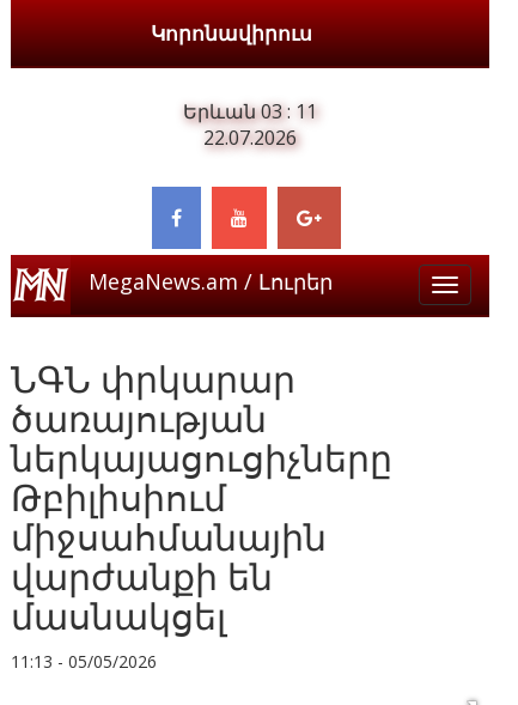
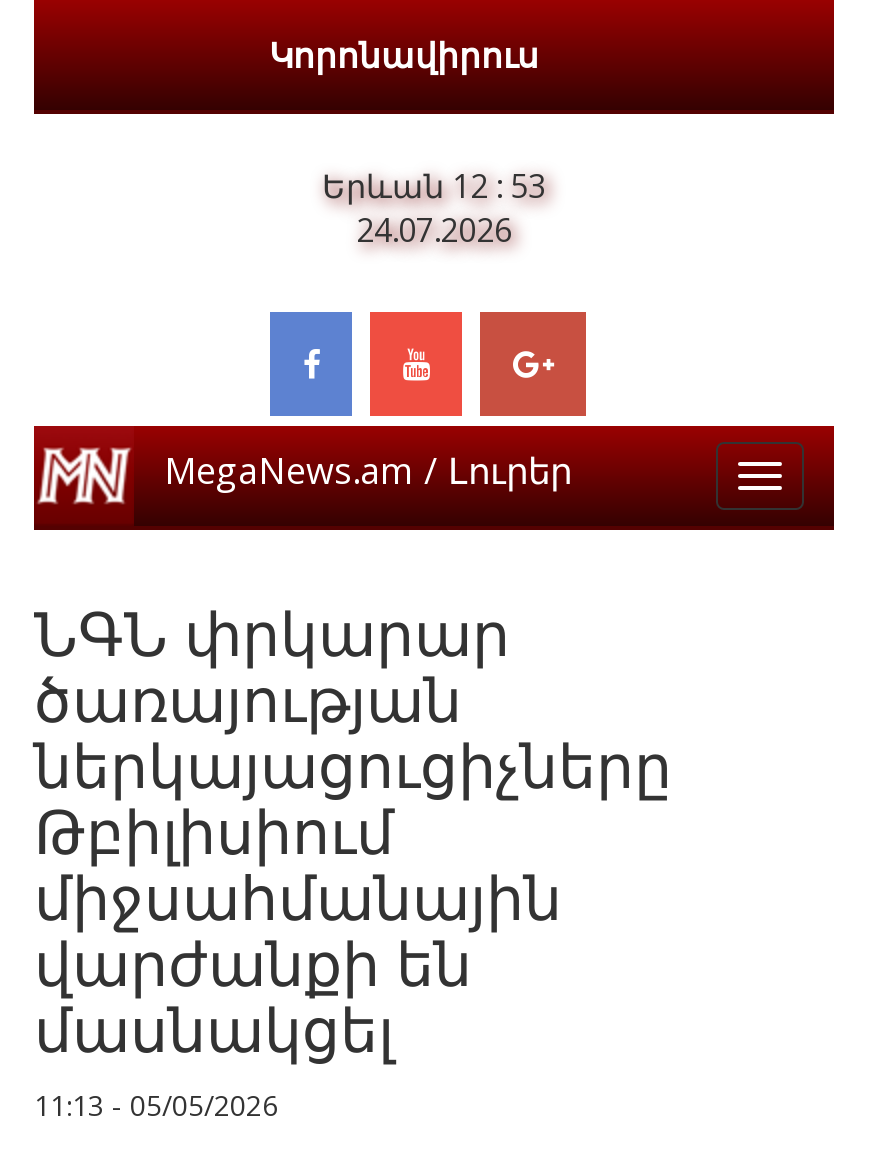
- Երևան 03 : 11
+ Երևան 12 : 53

- 22.07.2026
+ 24.07.2026
